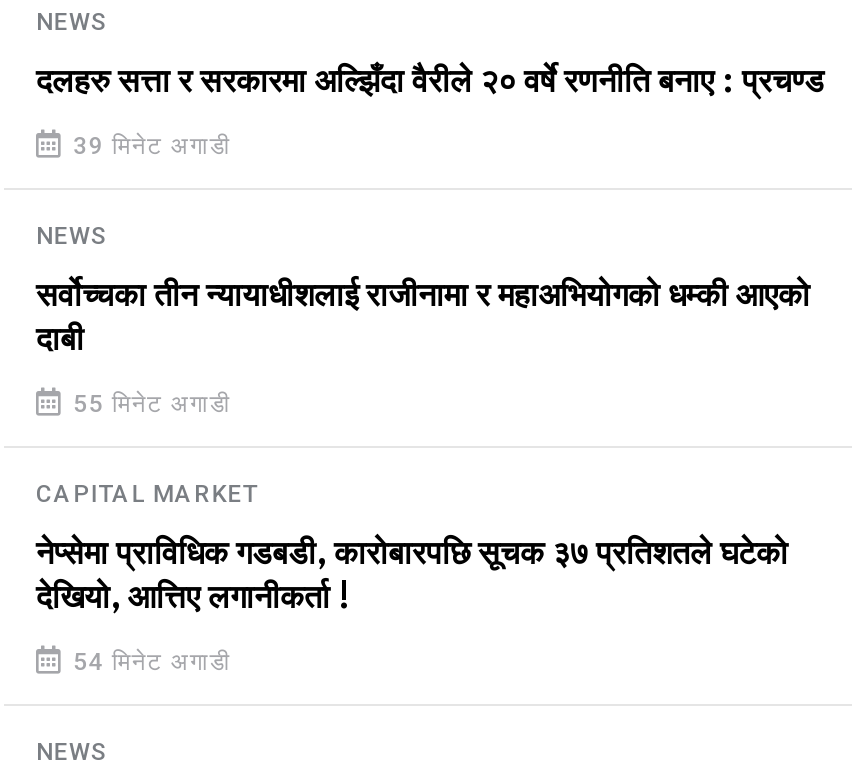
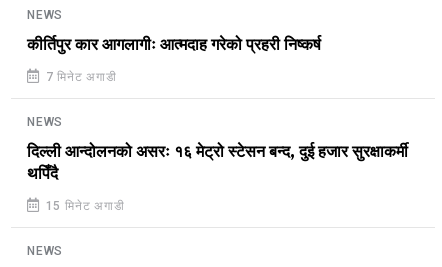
- दलहरु सत्ता र सरकारमा अल्झिँदा वैरीले २० वर्षे रणनीति बनाए : प्रचण्ड
+ कीर्तिपुर कार आगलागीः आत्मदाह गरेको प्रहरी निष्कर्ष

- 39 मिनेट अगाडी
+ 7 मिनेट अगाडी

- सर्वोच्चका तीन न्यायाधीशलाई राजीनामा र महाअभियोगको धम्की आएको
- दाबी
- 55 मिनेट अगाडी
- CAPITAL MARKET
- नेप्सेमा प्राविधिक गडबडी, कारोबारपछि सूचक ३७ प्रतिशतले घटेको
- देखियो, आत्तिए लगानीकर्ता !
- 54 मिनेट अगाडी
+ दिल्ली आन्दोलनको असरः १६ मेट्रो स्टेसन बन्द, दुई हजार सुरक्षाकर्मी
+ थपिँदै
+ 15 मिनेट अगाडी
